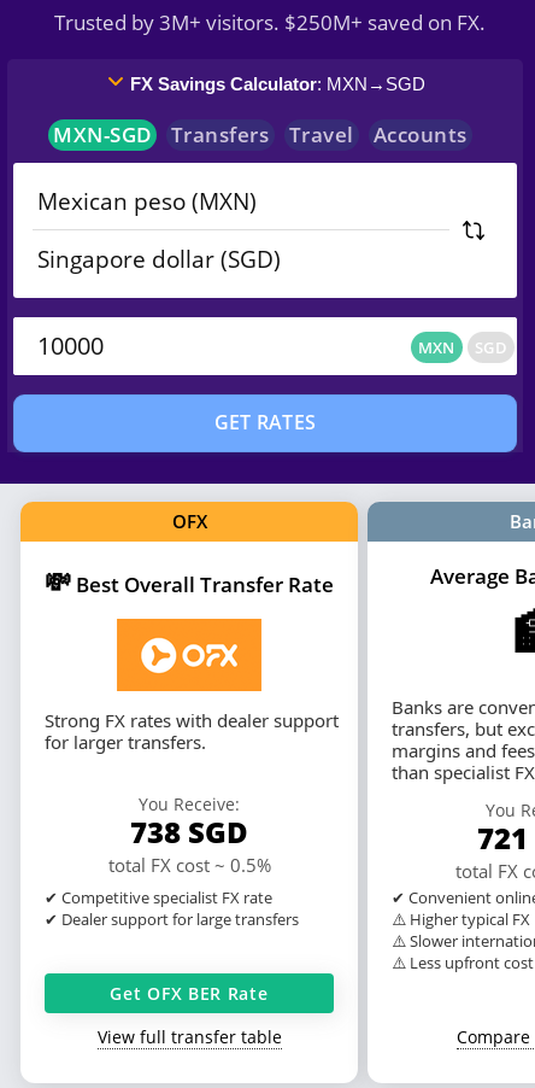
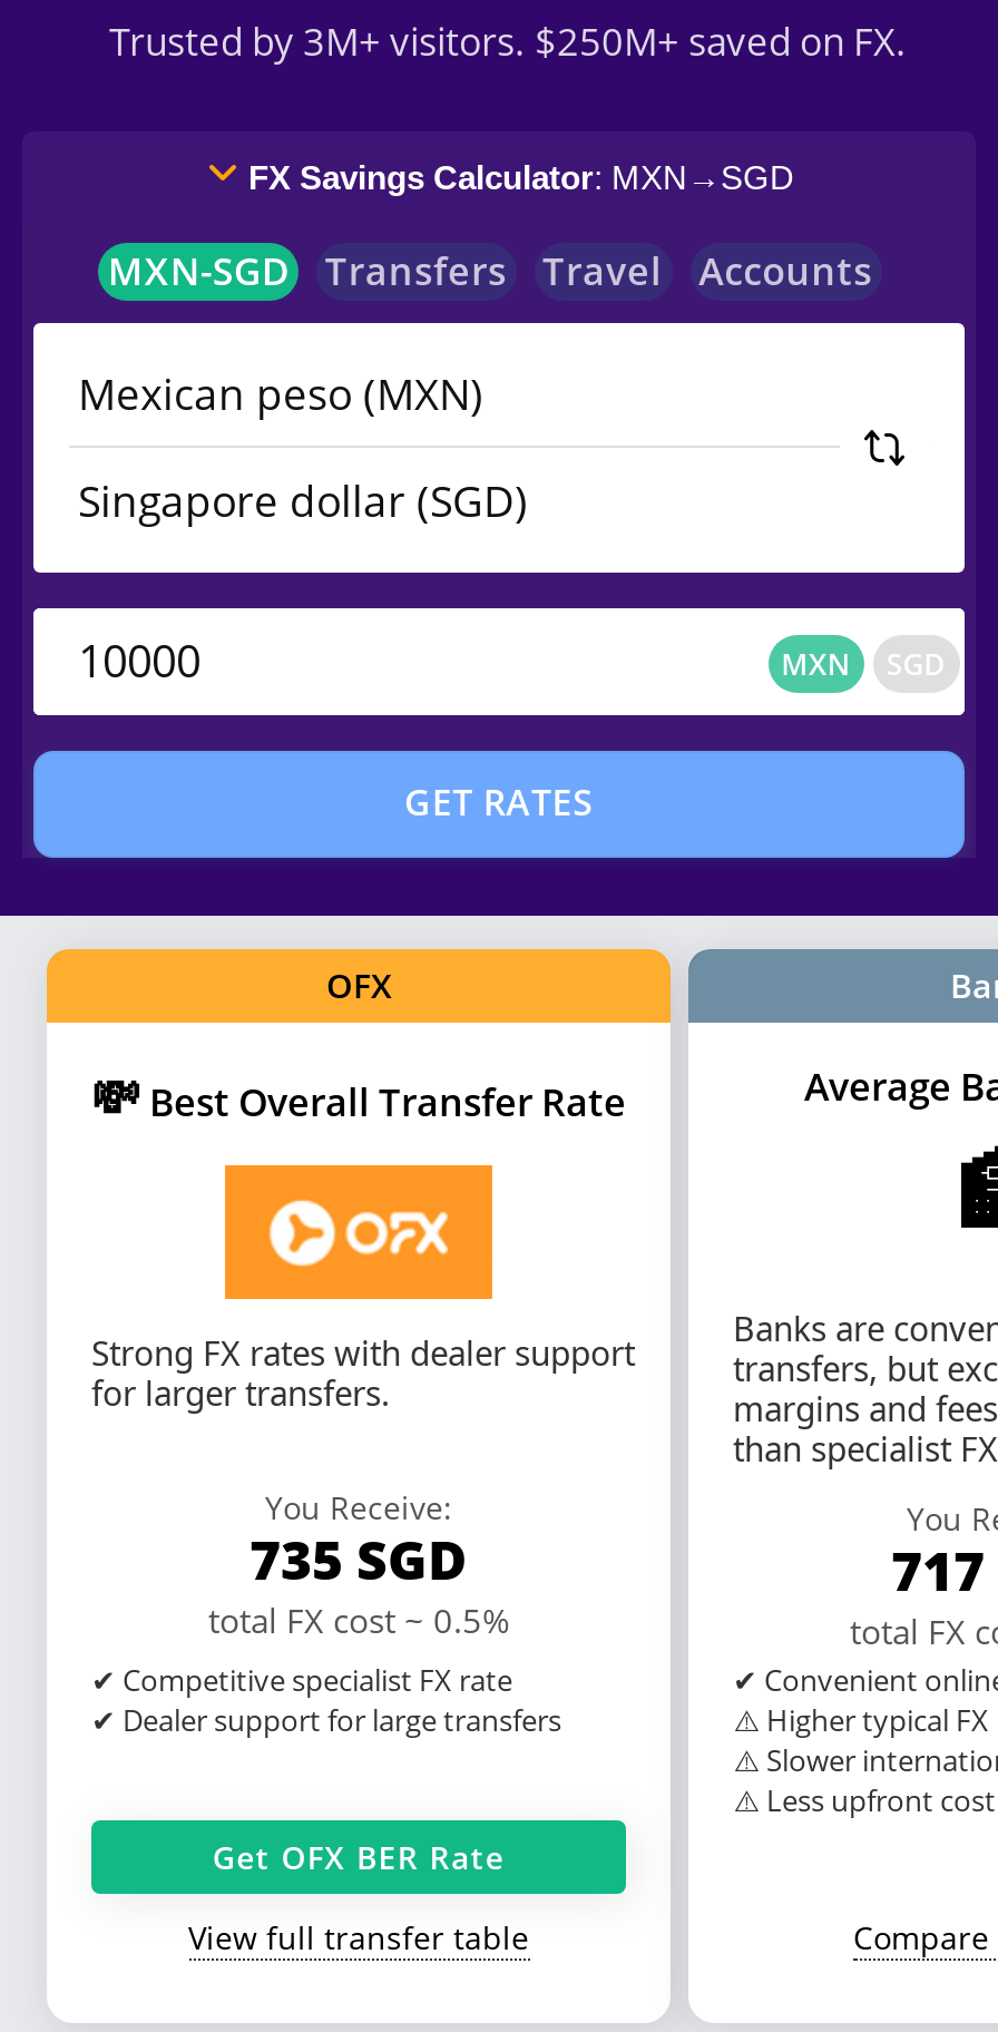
- 738SGD
+ 735SGD

- 721
+ 717
